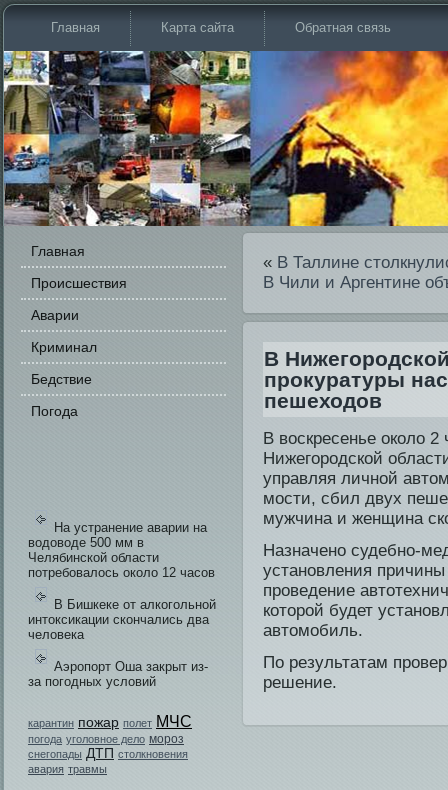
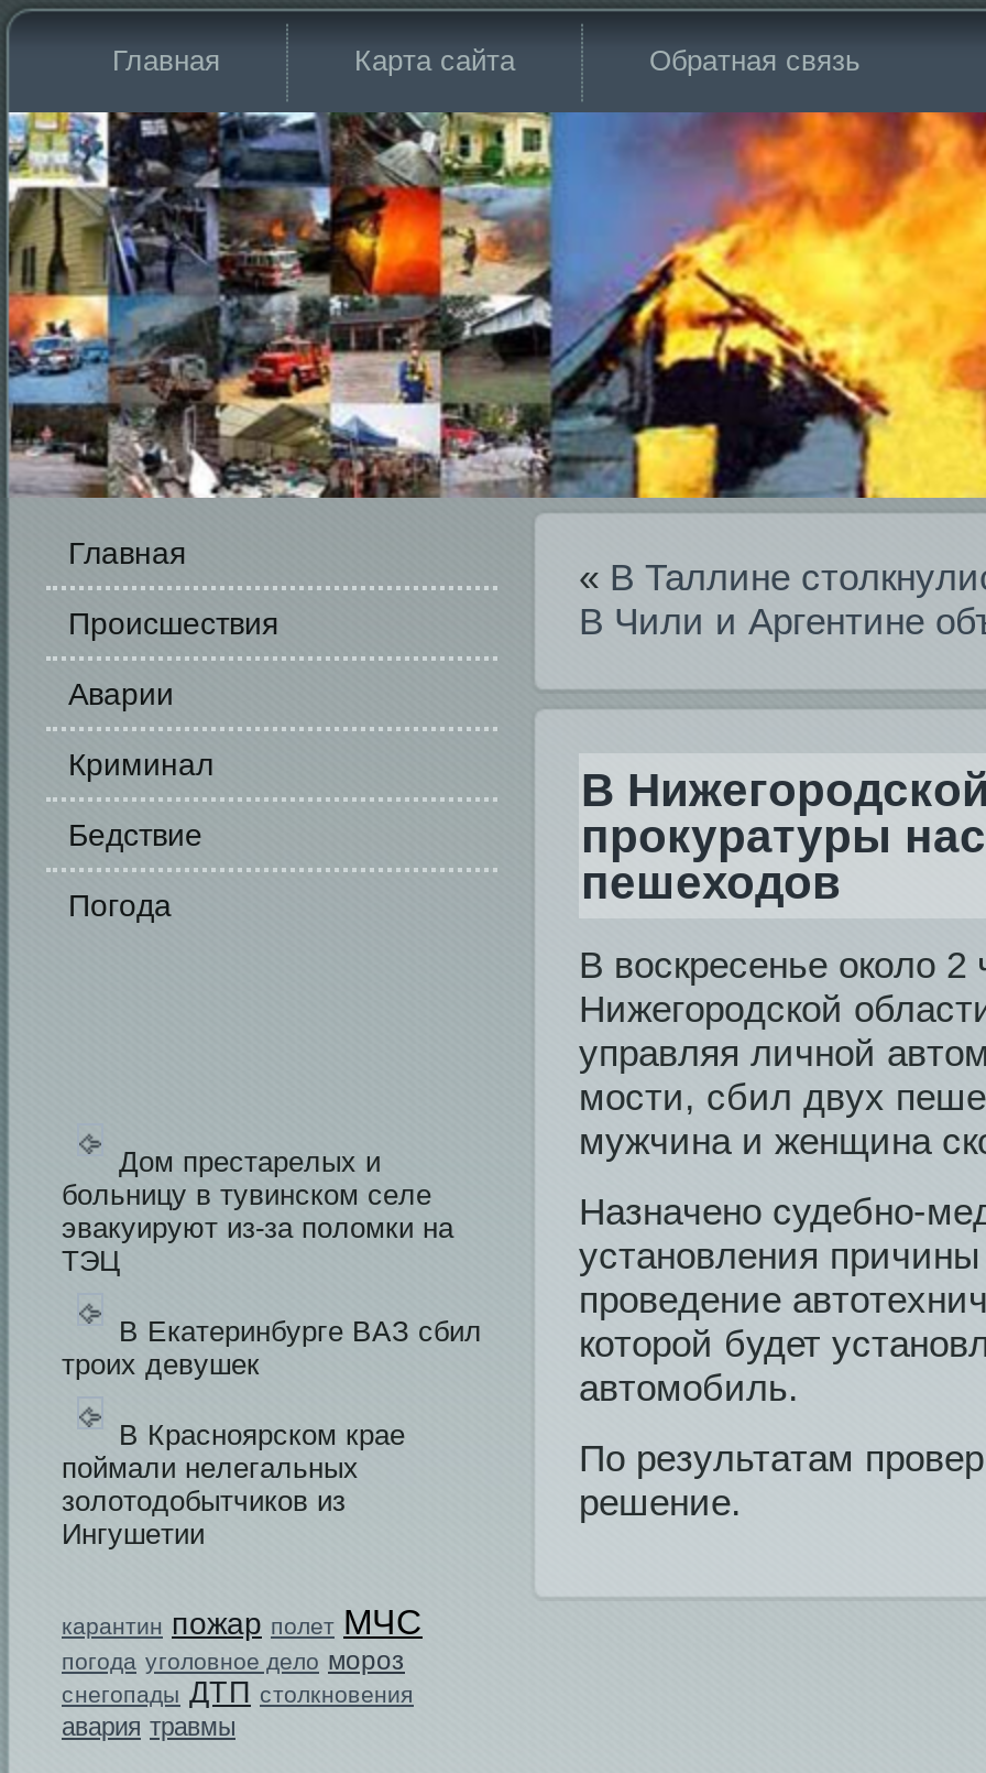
- На устранение аварии на
- водоводе 500 мм в
- Челябинской области
- потребовалось около 12 часов
+ Дом престарелых и
+ больницу в тувинском селе
+ эвакуируют из-за поломки на
+ ТЭЦ

- В Бишкеке от алкогольной
- интоксикации скончались два
- человека
+ В Екатеринбурге ВАЗ сбил
+ троих девушек

- Аэропорт Оша закрыт из-
- за погодных условий
+ В Красноярском крае
+ поймали нелегальных
+ золотодобытчиков из
+ Ингушетии
